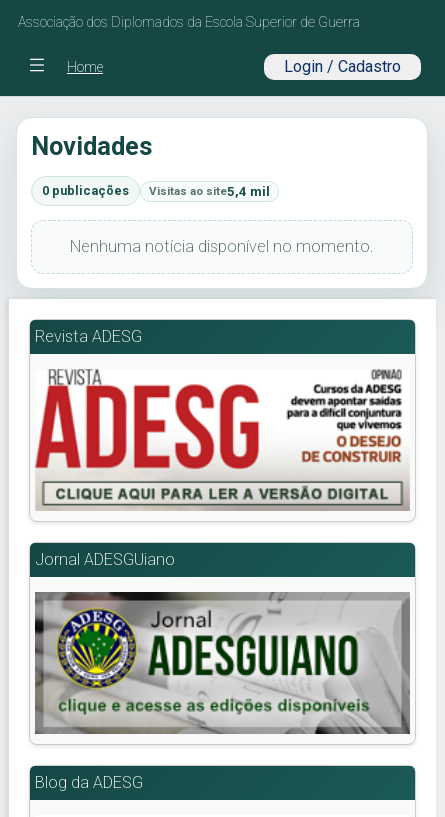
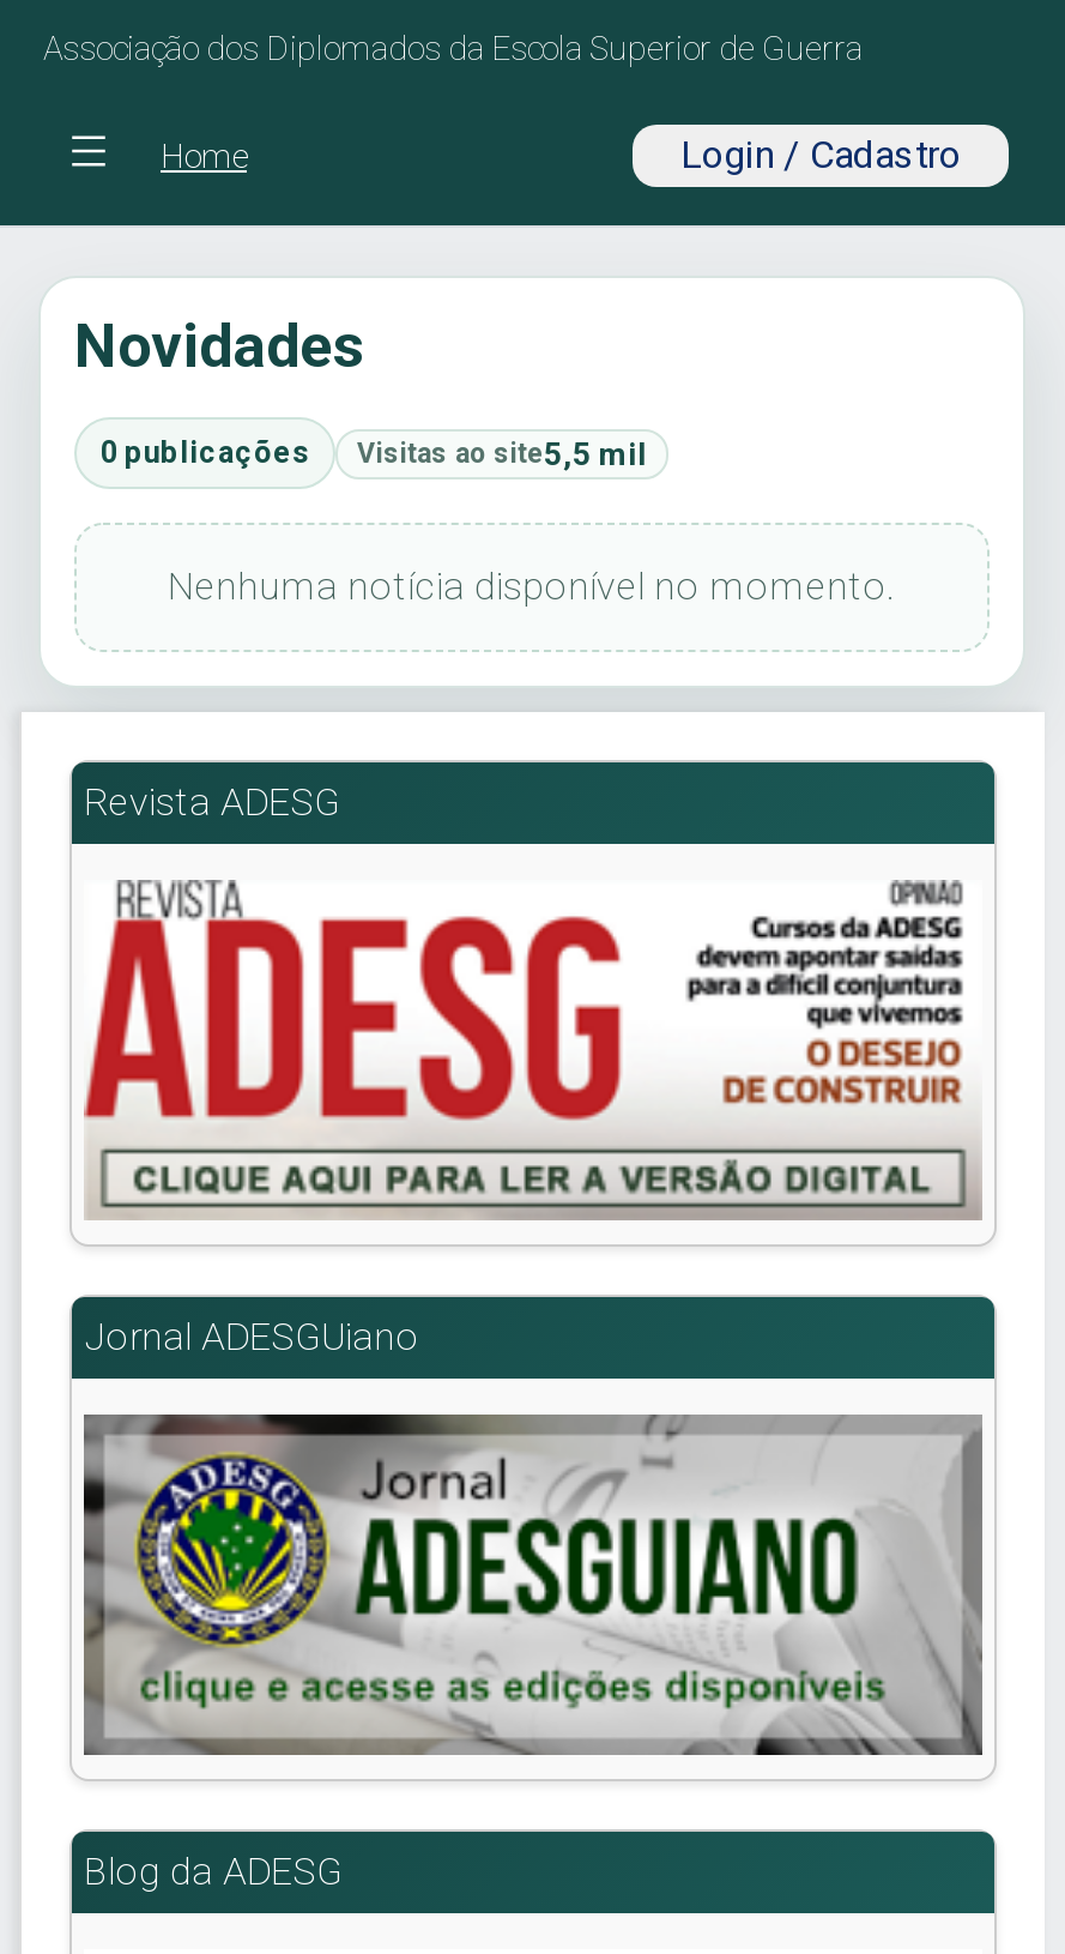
- Visitas ao site5,4 mil
+ Visitas ao site5,5 mil
